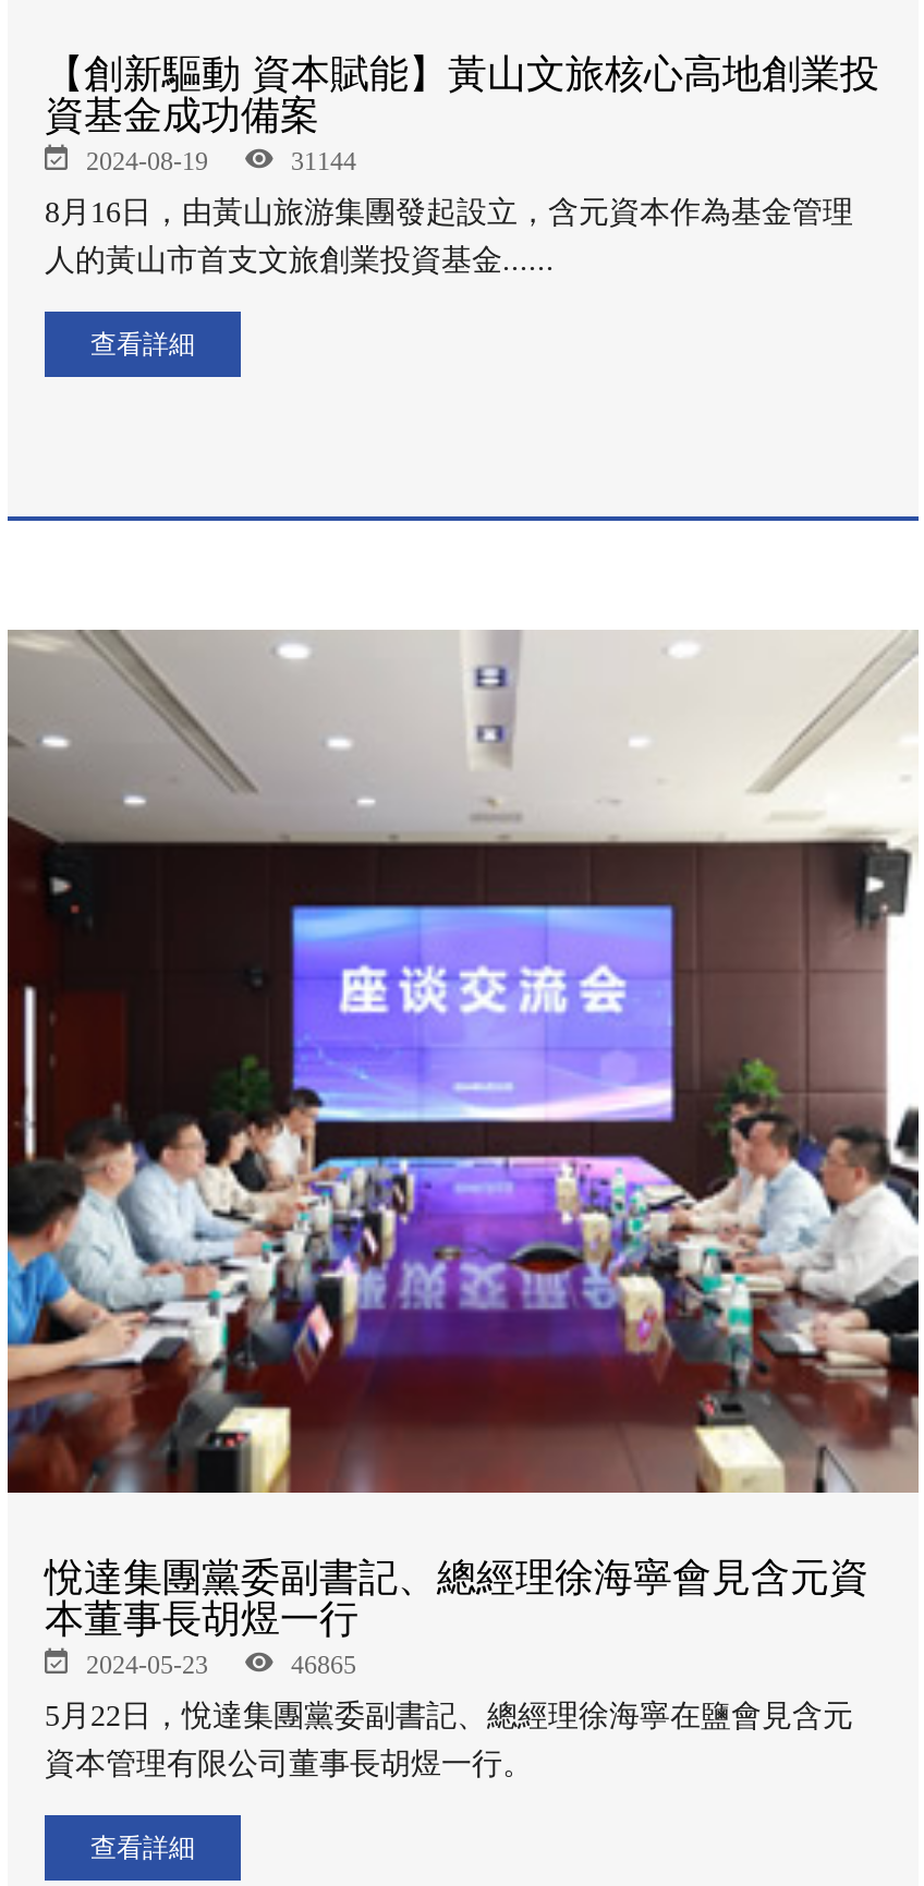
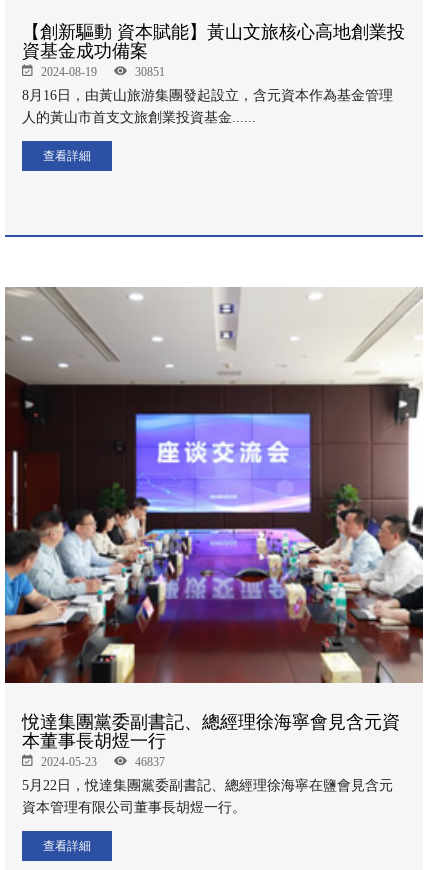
- 31144
+ 30851

- 46865
+ 46837
